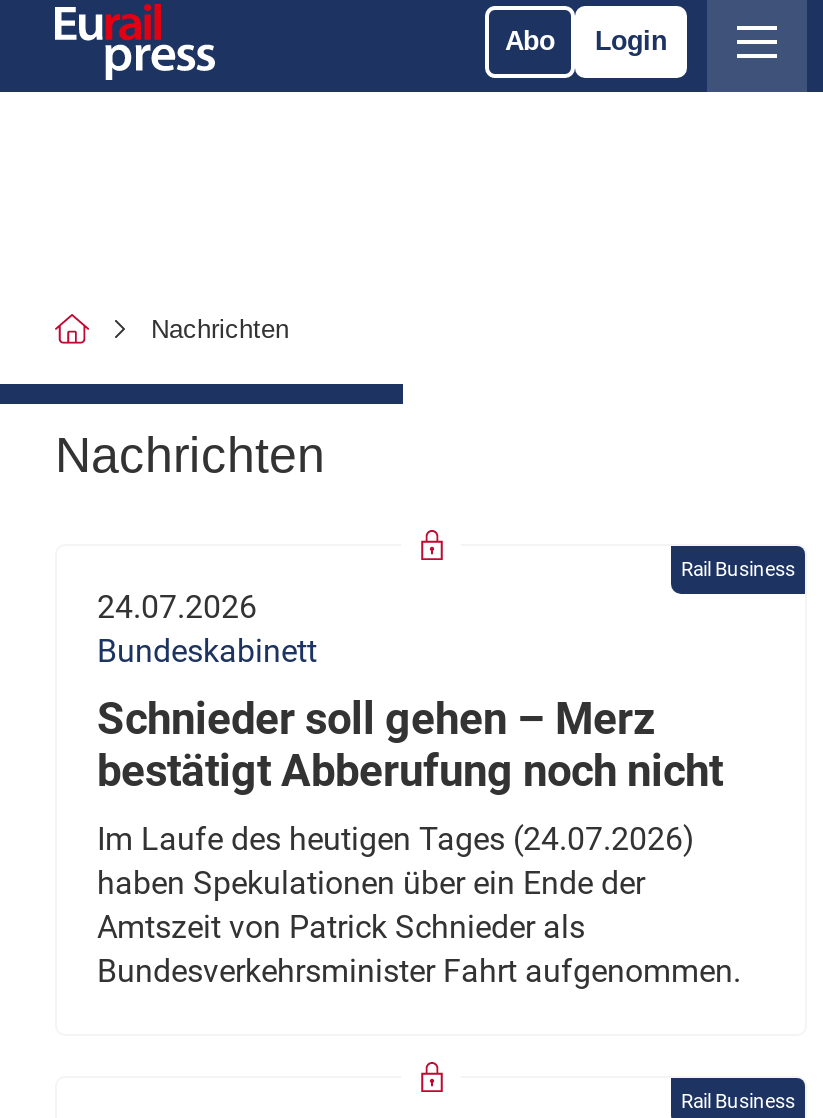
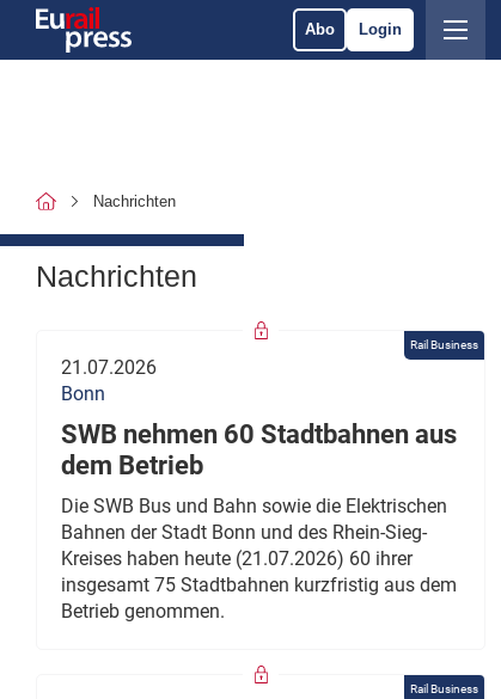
- 24.07.2026
- Bundeskabinett
+ 21.07.2026
+ Bonn

- Schnieder soll gehen – Merz
- bestätigt Abberufung noch nicht
+ SWB nehmen 60 Stadtbahnen aus
+ dem Betrieb

- Im Laufe des heutigen Tages (24.07.2026)
- haben Spekulationen über ein Ende der
- Amtszeit von Patrick Schnieder als
- Bundesverkehrsminister Fahrt aufgenommen.
+ Die SWB Bus und Bahn sowie die Elektrischen
+ Bahnen der Stadt Bonn und des Rhein-Sieg-
+ Kreises haben heute (21.07.2026) 60 ihrer
+ insgesamt 75 Stadtbahnen kurzfristig aus dem
+ Betrieb genommen.
